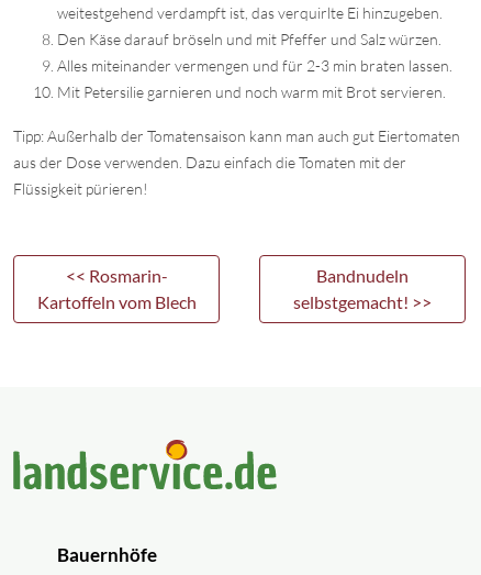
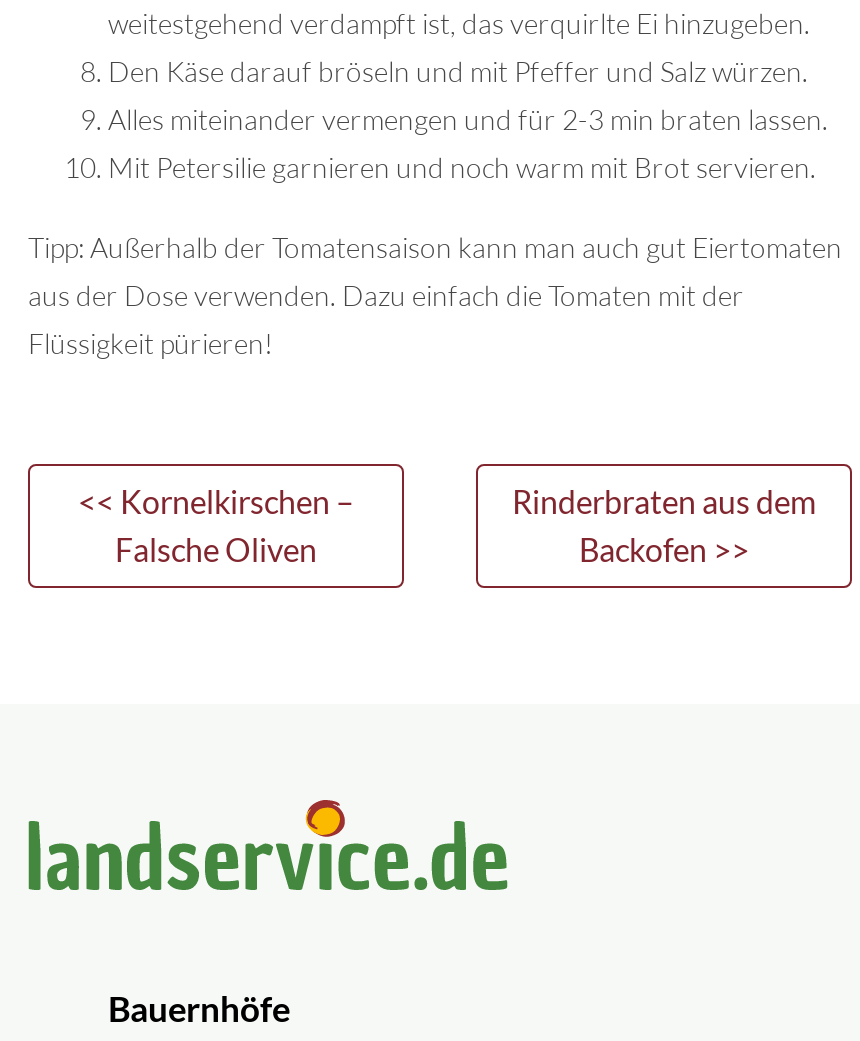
- << Rosmarin-
- Kartoffeln vom Blech
+ << Kornelkirschen –
+ Falsche Oliven

- Bandnudeln
- selbstgemacht! >>
+ Rinderbraten aus dem
+ Backofen >>
